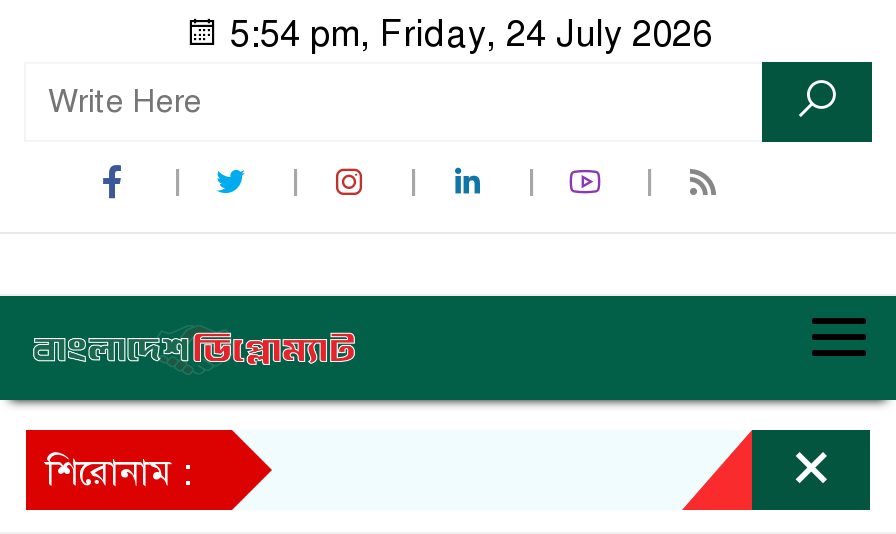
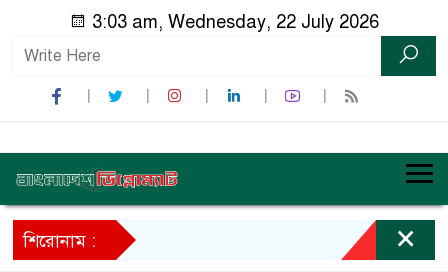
- 5:54 pm, Friday, 24 July 2026
+ 3:03 am, Wednesday, 22 July 2026
